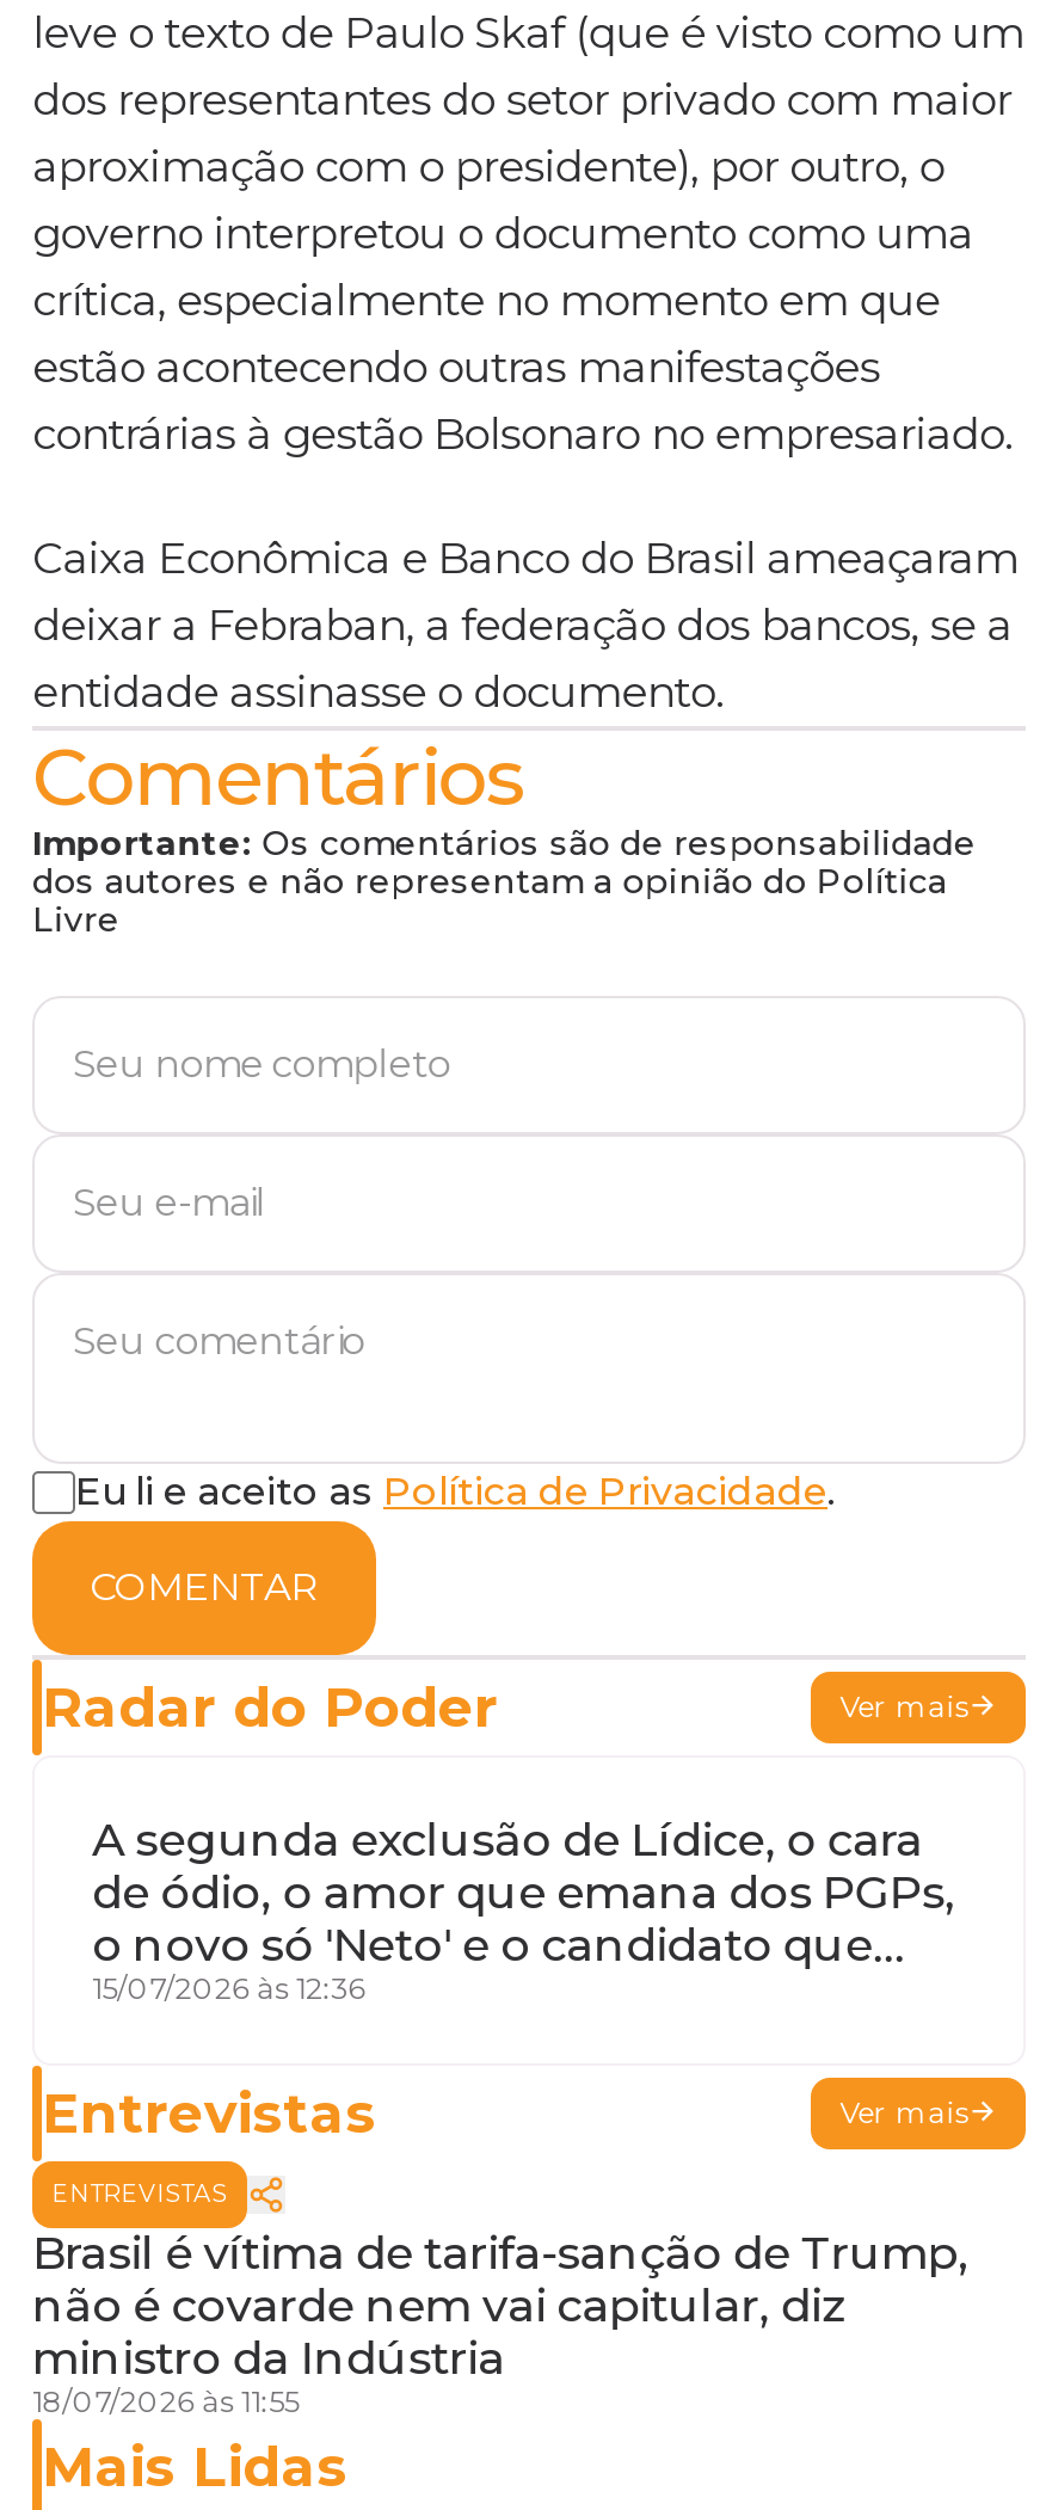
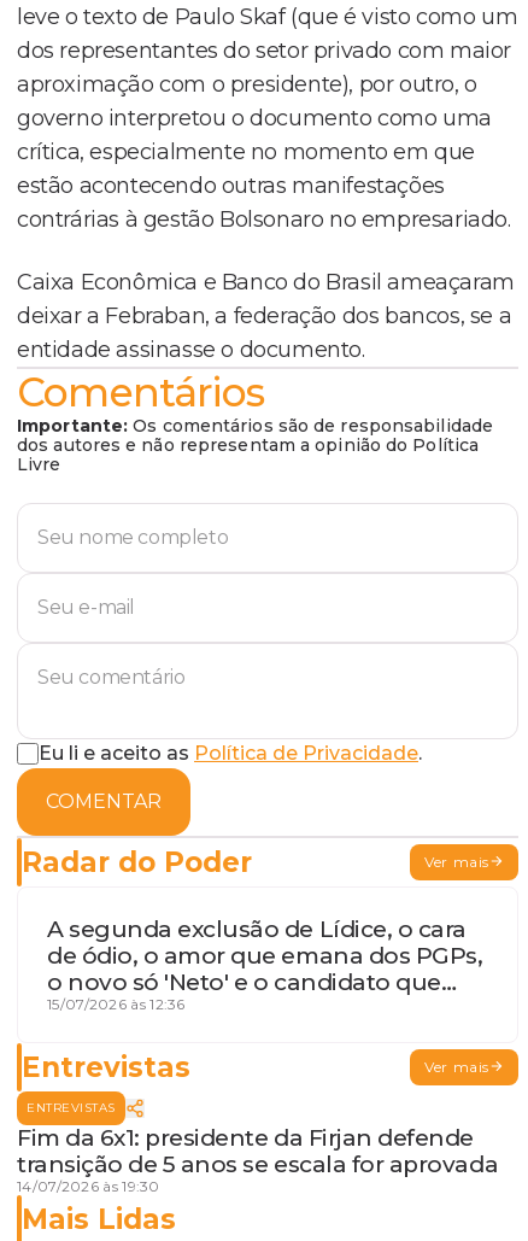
- Brasil é vítima de tarifa-sanção de Trump,
- não é covarde nem vai capitular, diz
- ministro da Indústria
- 18/07/2026 às 11:55
+ Fim da 6x1: presidente da Firjan defende
+ transição de 5 anos se escala for aprovada
+ 14/07/2026 às 19:30
